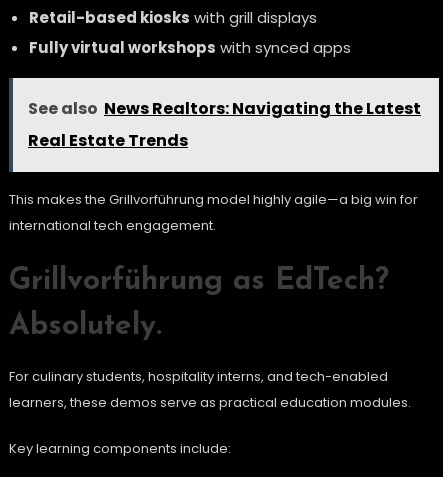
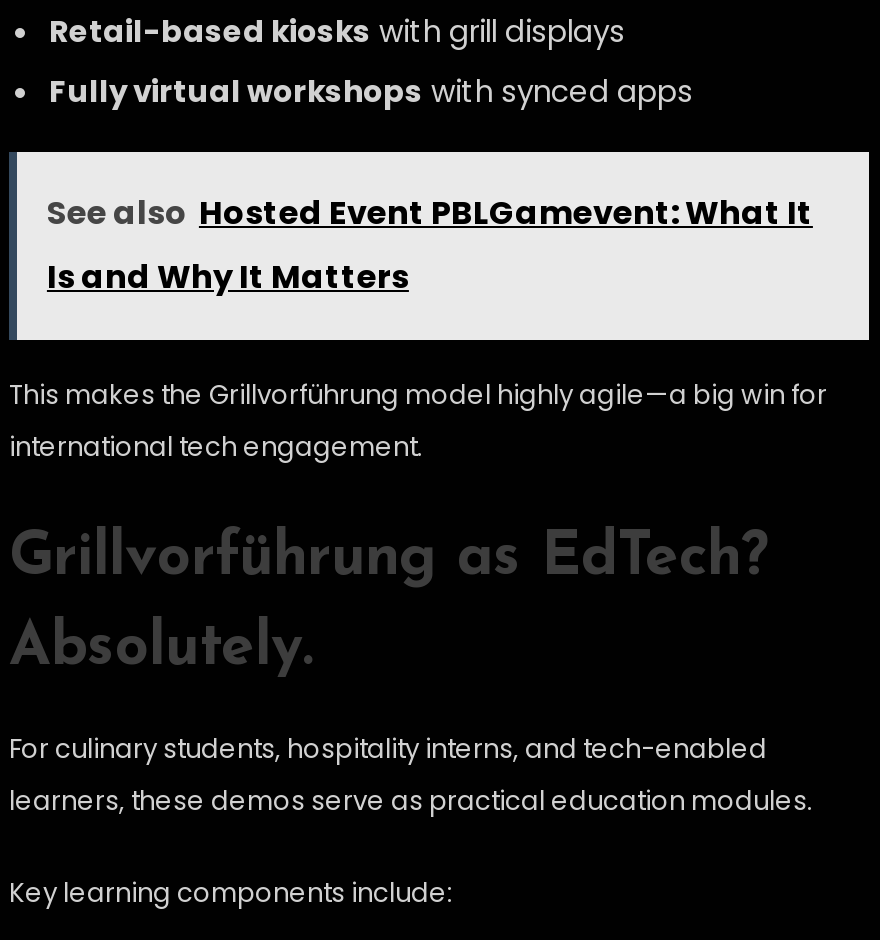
- See also News Realtors: Navigating the Latest
- Real Estate Trends
+ See also Hosted Event PBLGamevent: What It
+ Is and Why It Matters
